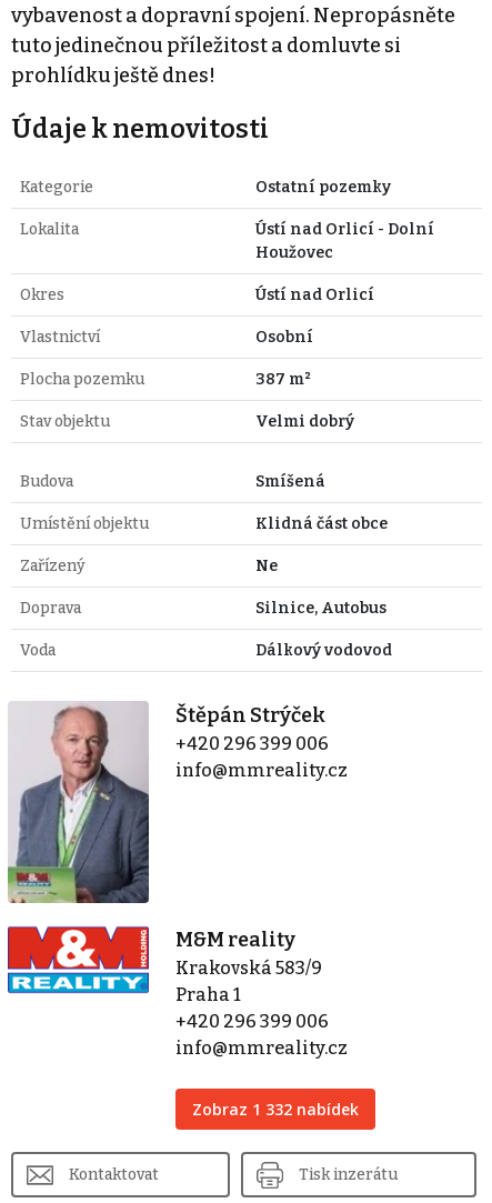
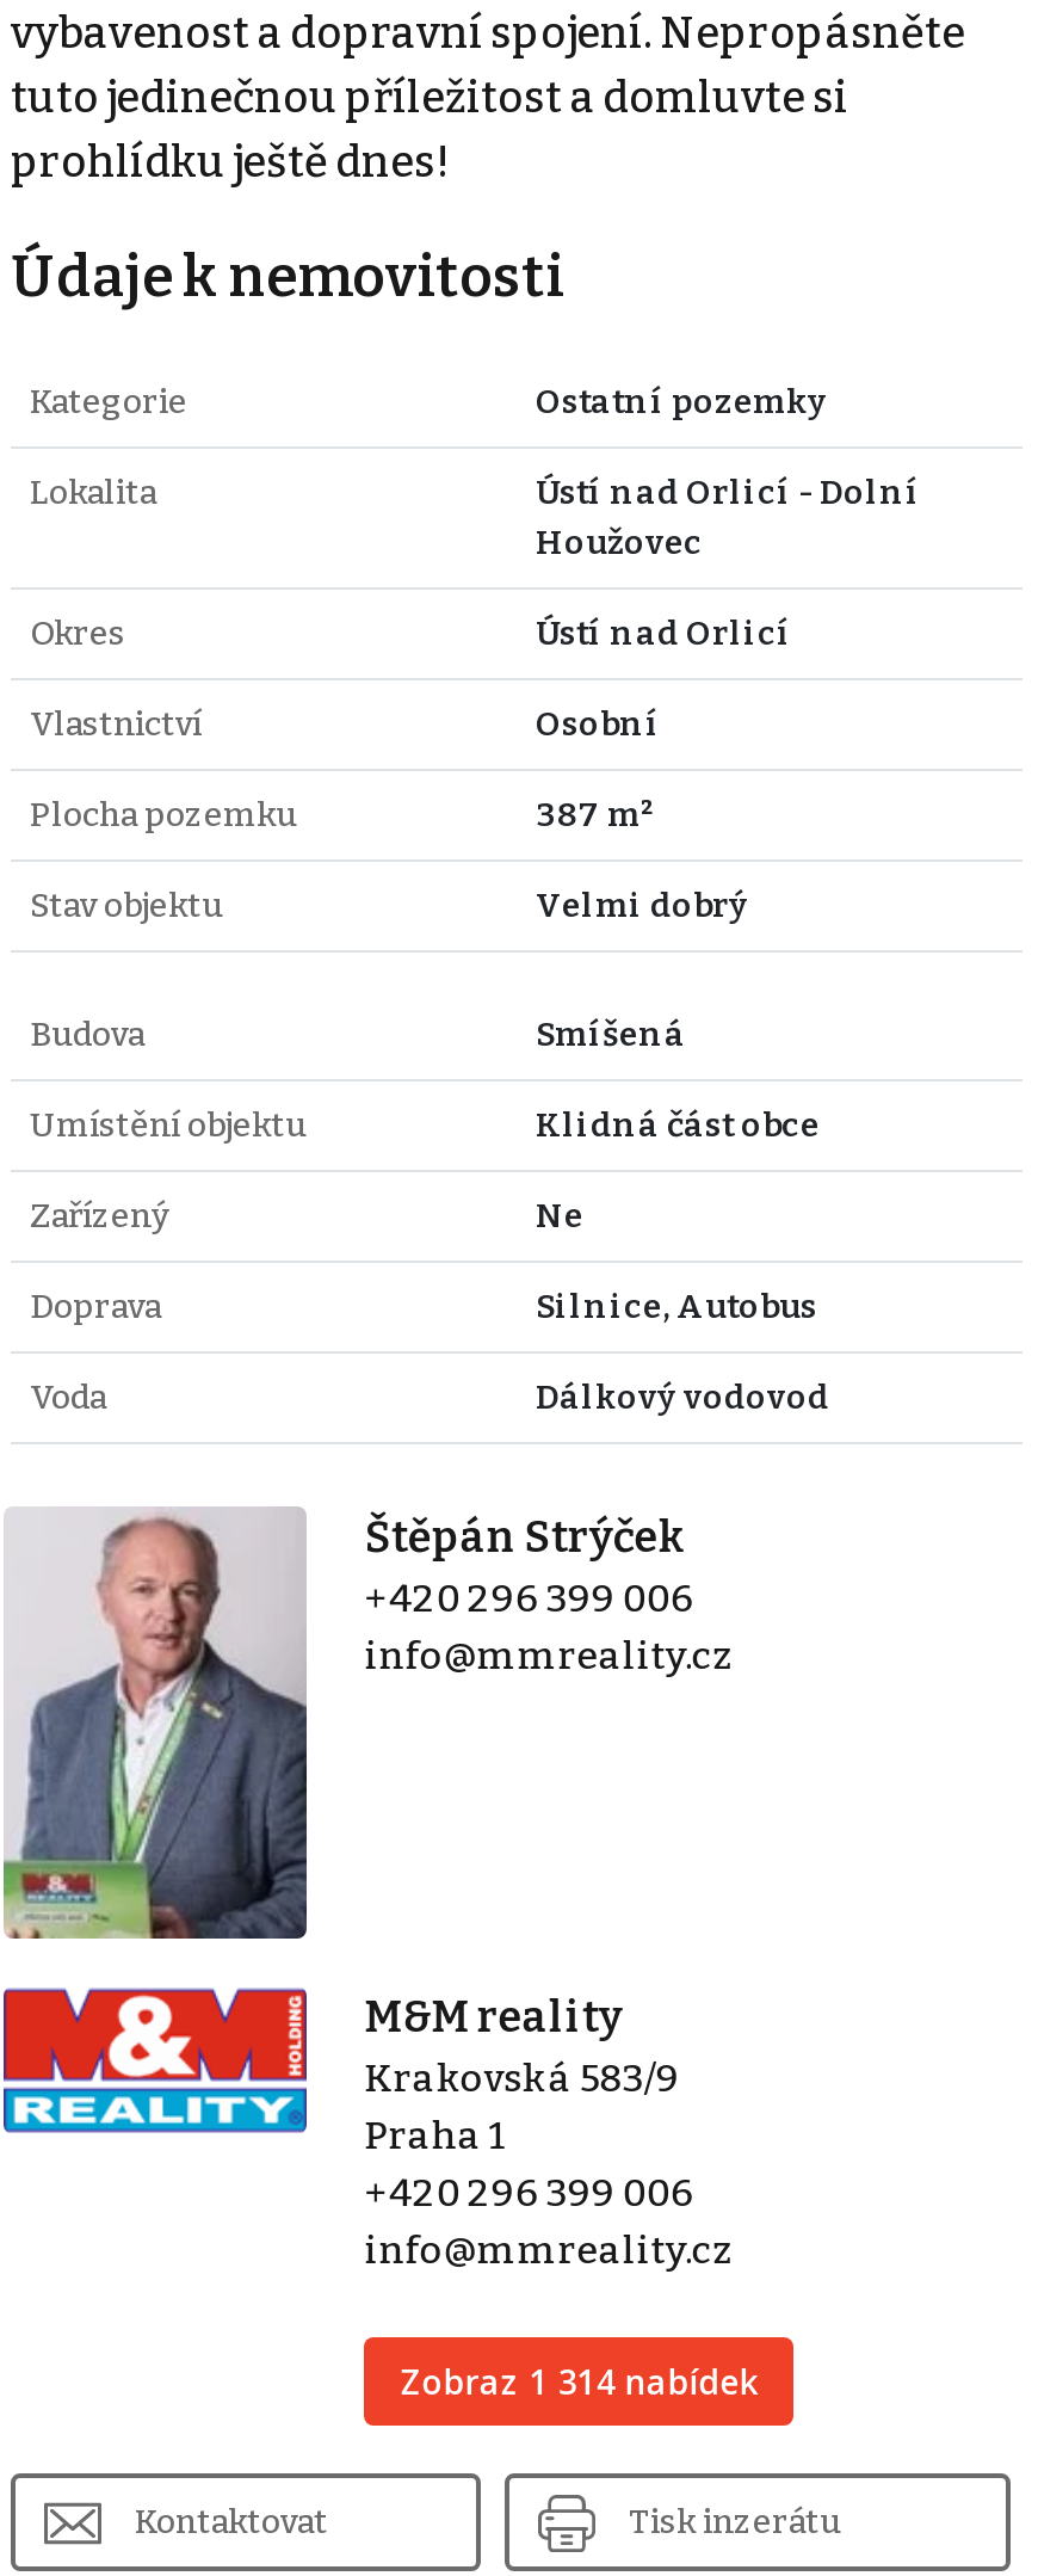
- Zobraz 1 332 nabídek
+ Zobraz 1 314 nabídek
